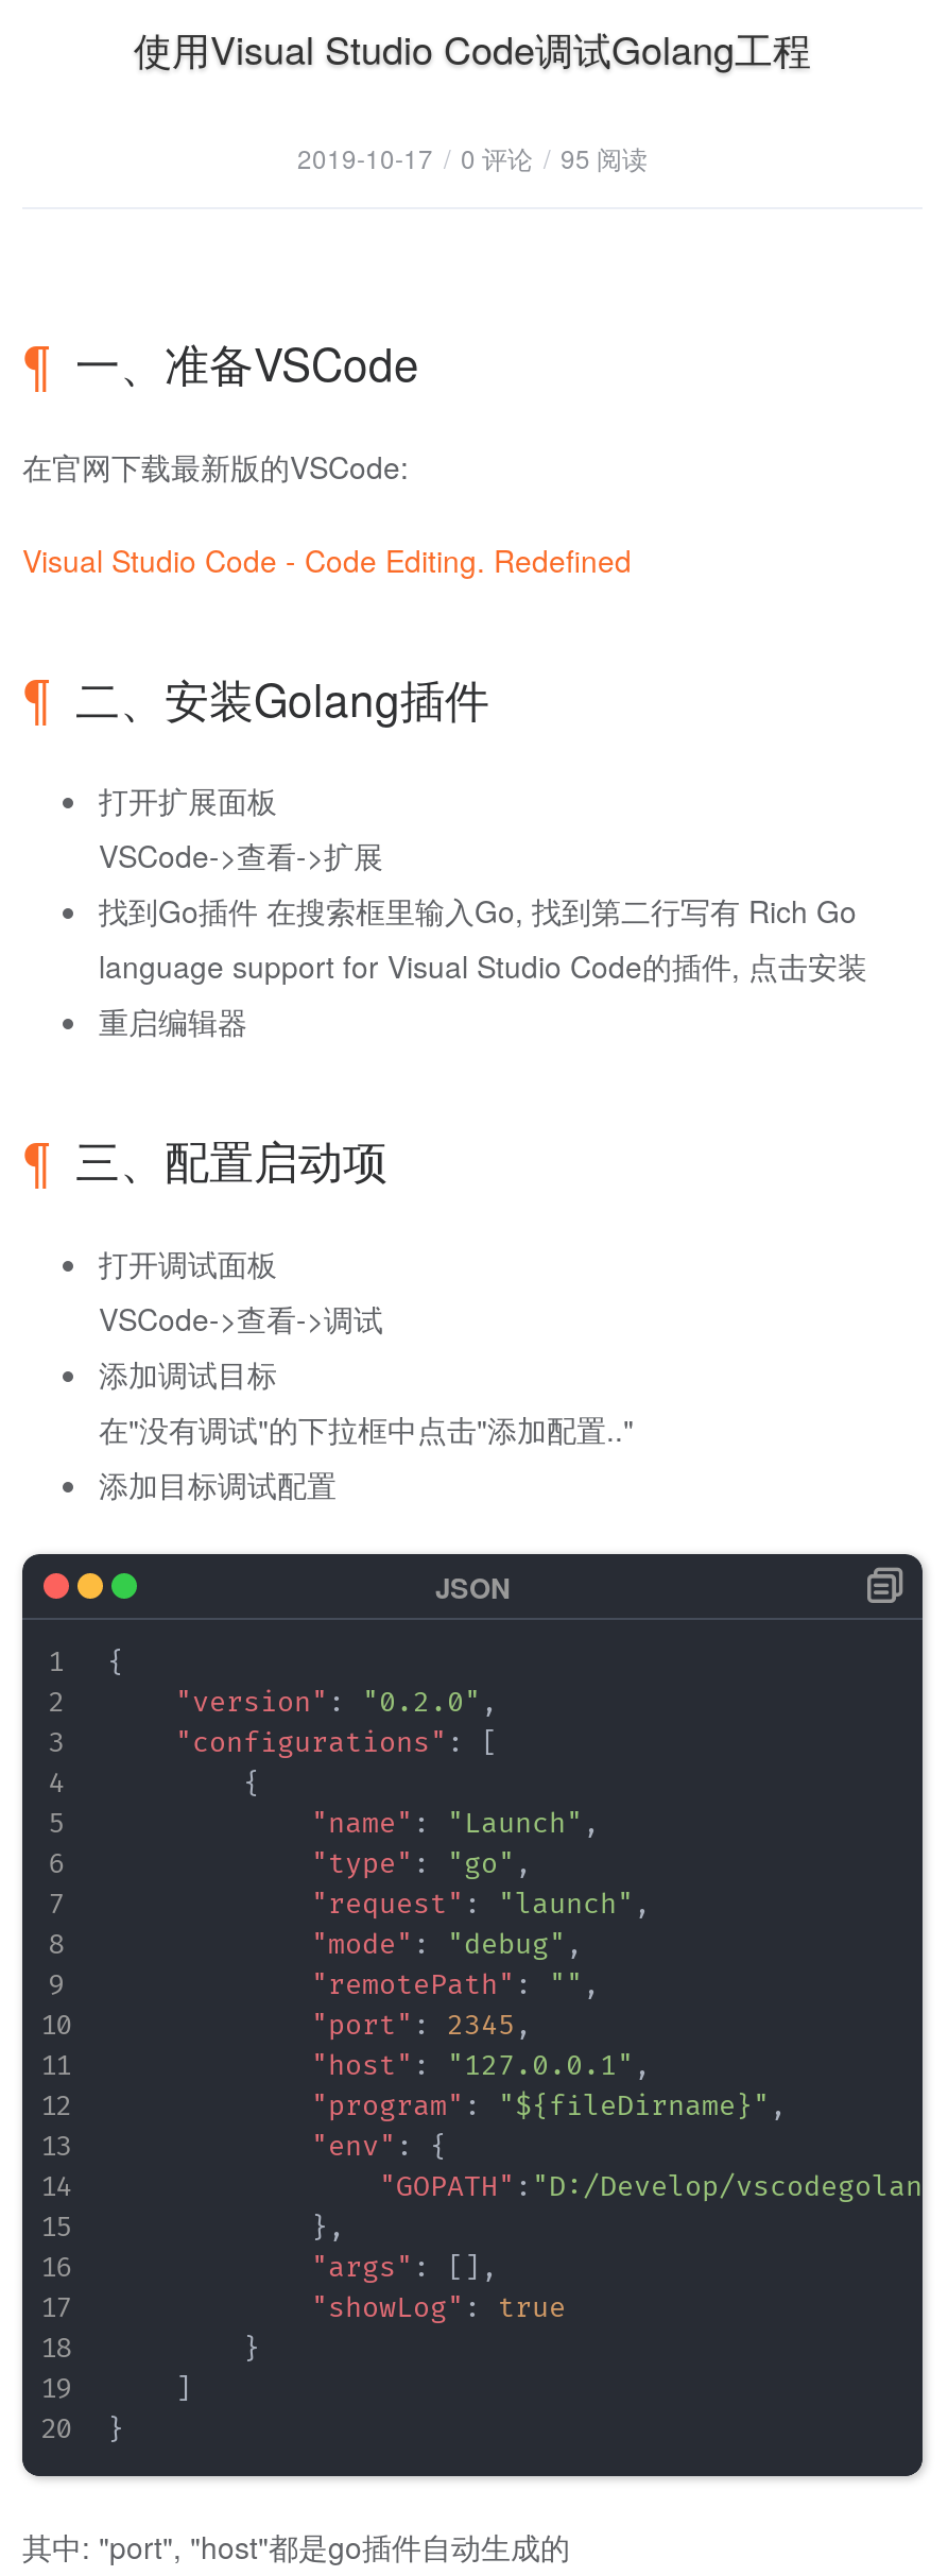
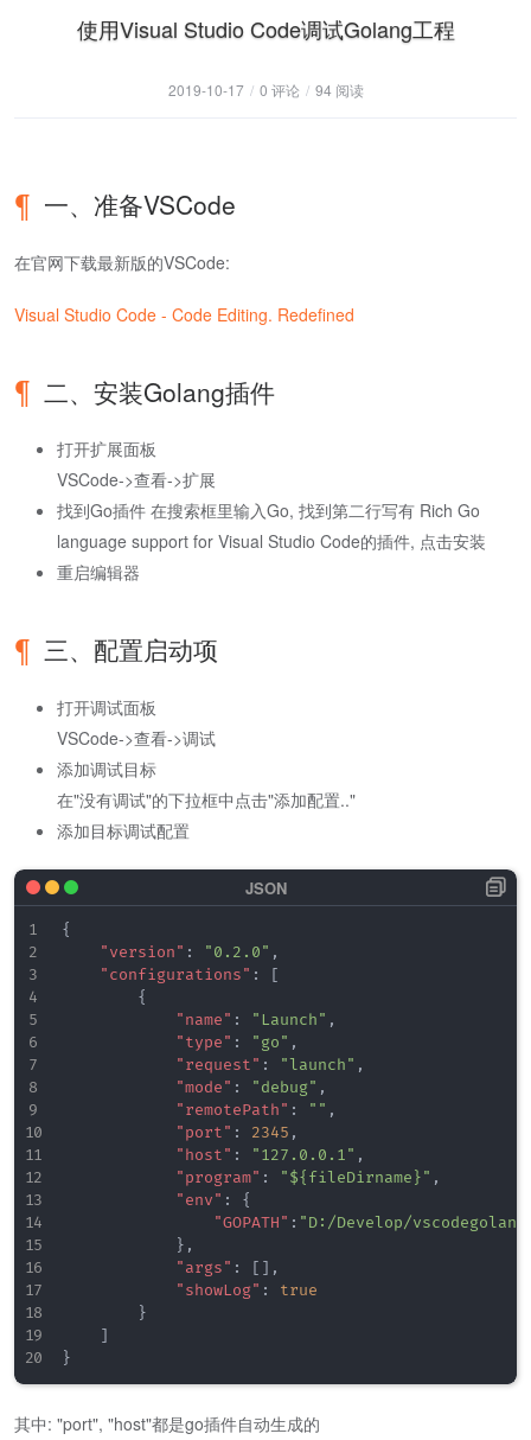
- 2019-10-17 / 0 评论 / 95 阅读
+ 2019-10-17 / 0 评论 / 94 阅读
